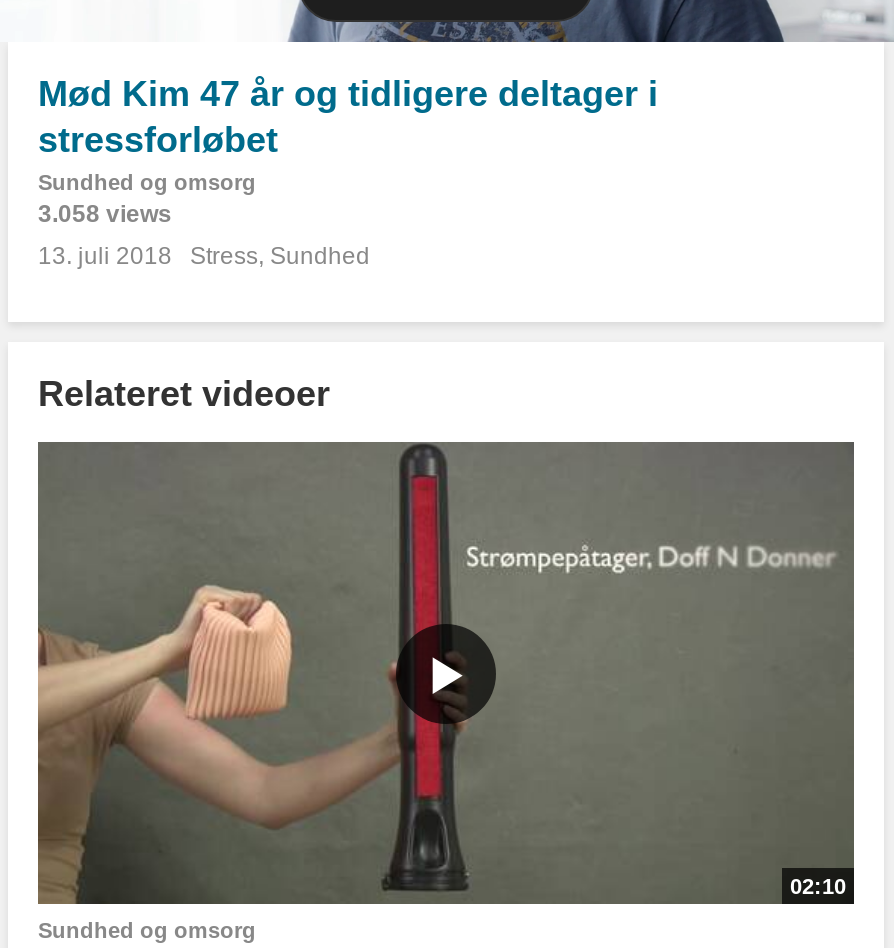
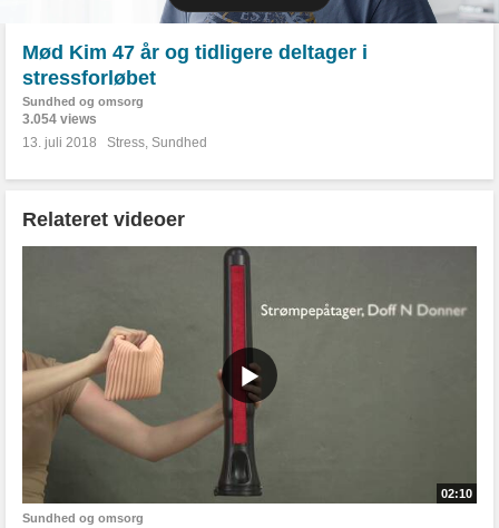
- 3.058 views
+ 3.054 views
